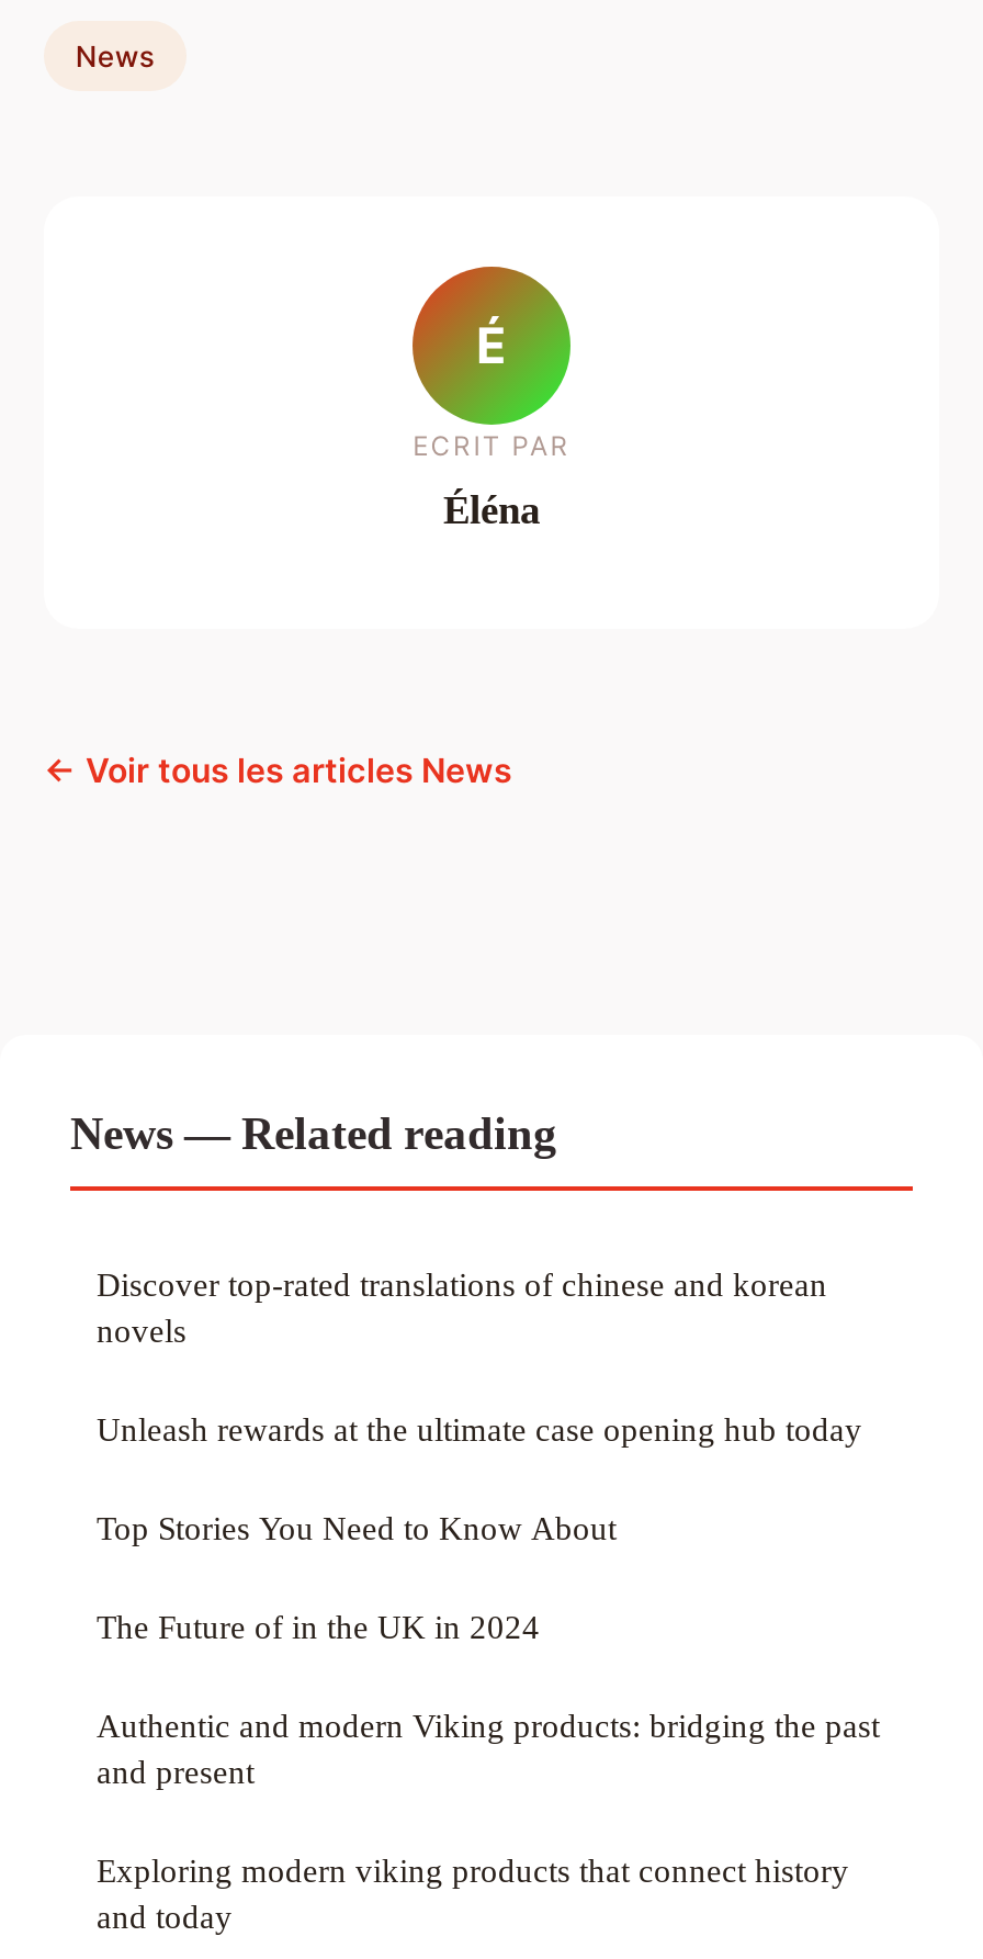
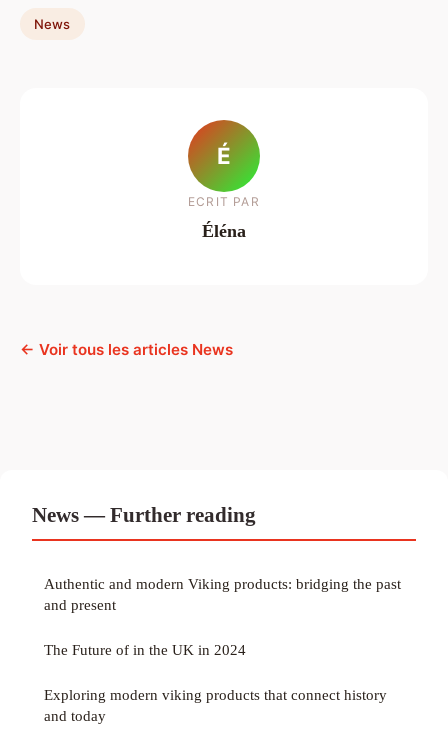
- News — Related reading
- Discover top-rated translations of chinese and korean
- novels
- Unleash rewards at the ultimate case opening hub today
- Top Stories You Need to Know About
+ News — Further reading

moved down: The Future of in the UK in 2024

moved up: Authentic and modern Viking products: bridging the past | and present
